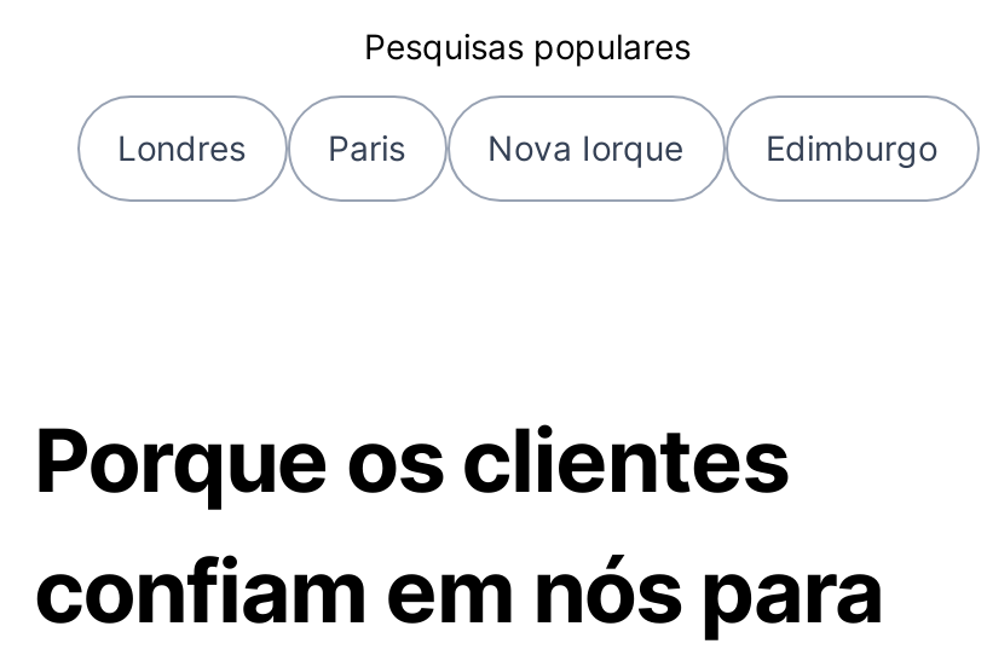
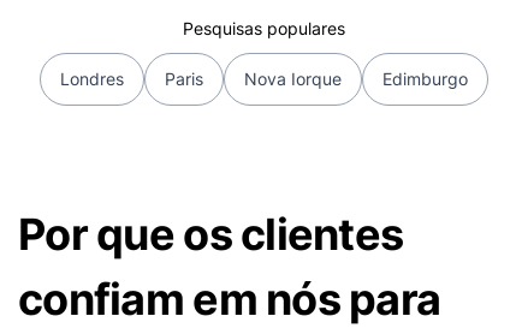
- Porque os clientes
+ Por que os clientes
